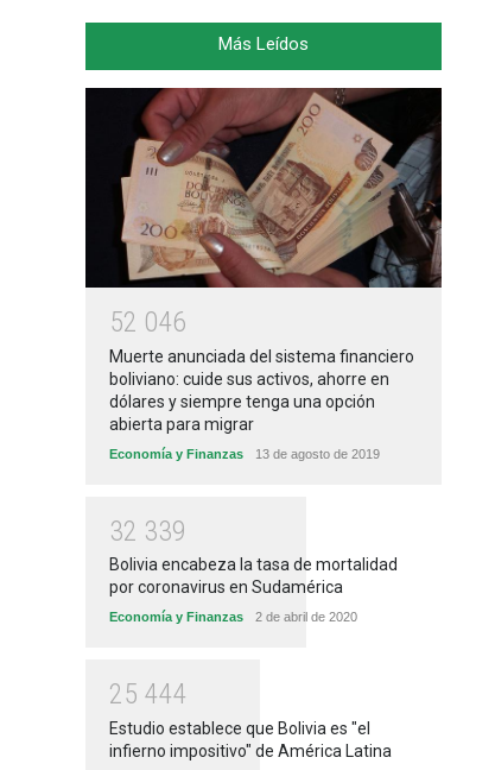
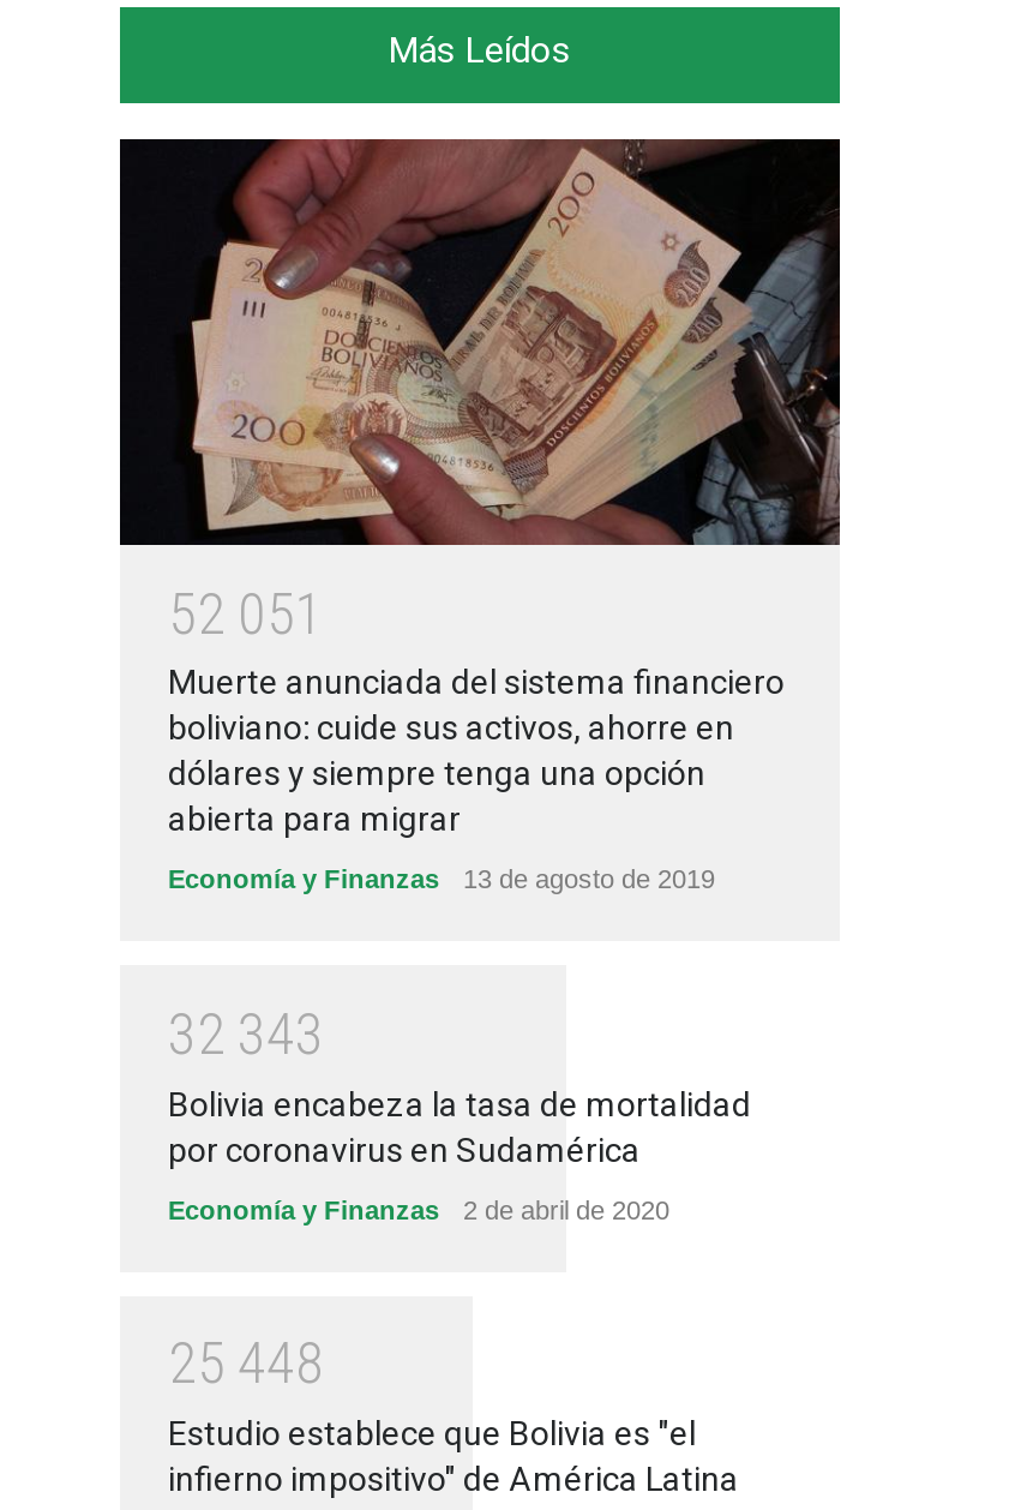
- 52 046
+ 52 051

- 32 339
+ 32 343

- 25 444
+ 25 448
